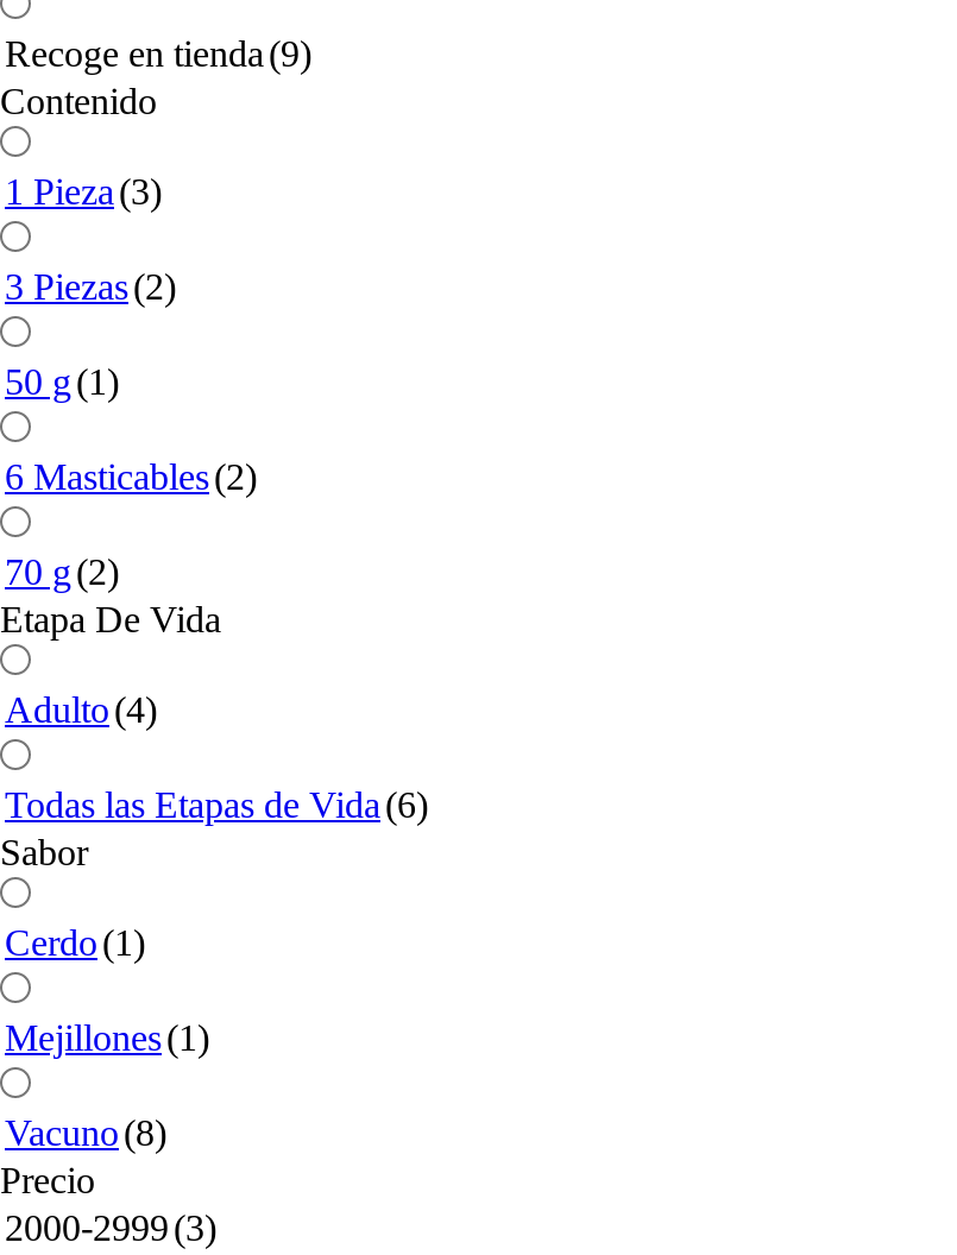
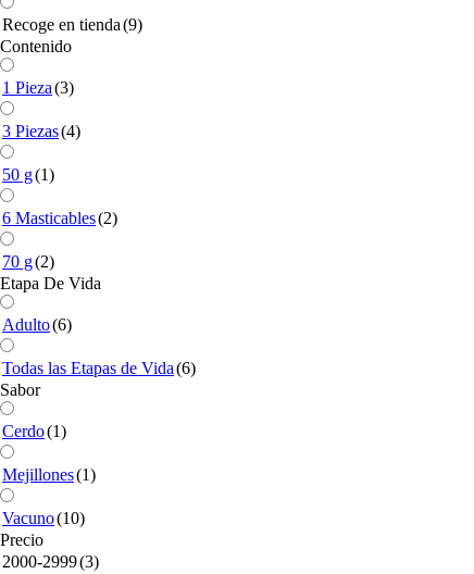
- 3 Piezas (2)
+ 3 Piezas (4)

- Adulto (4)
+ Adulto (6)

- Vacuno (8)
+ Vacuno (10)
